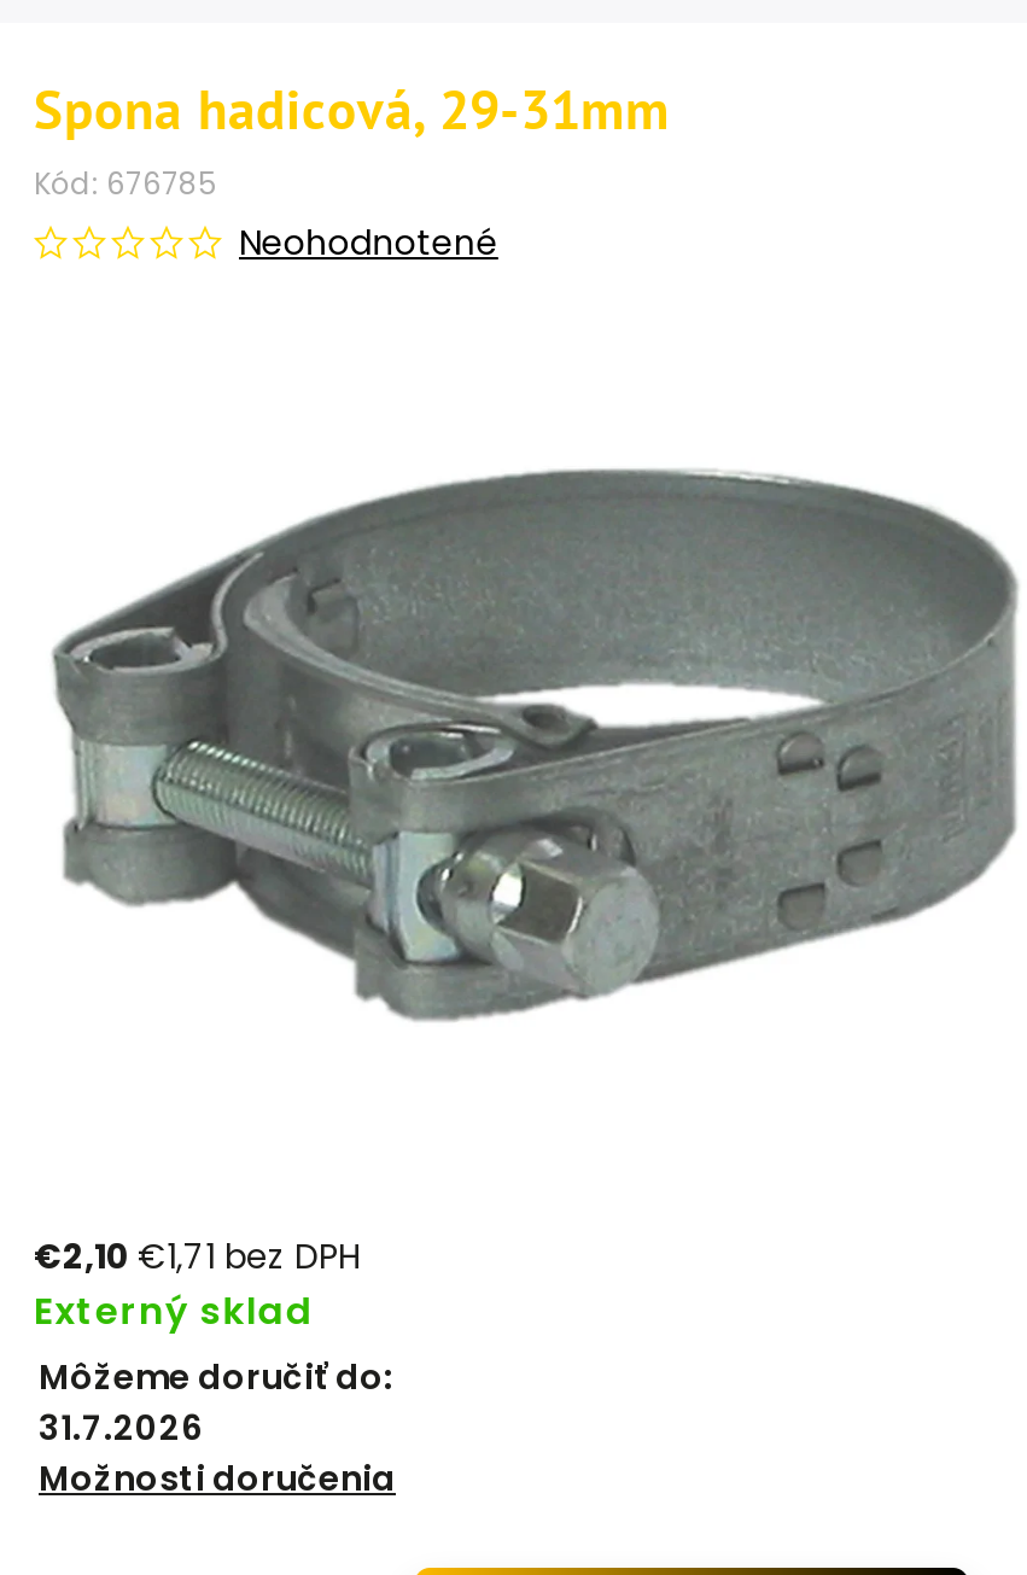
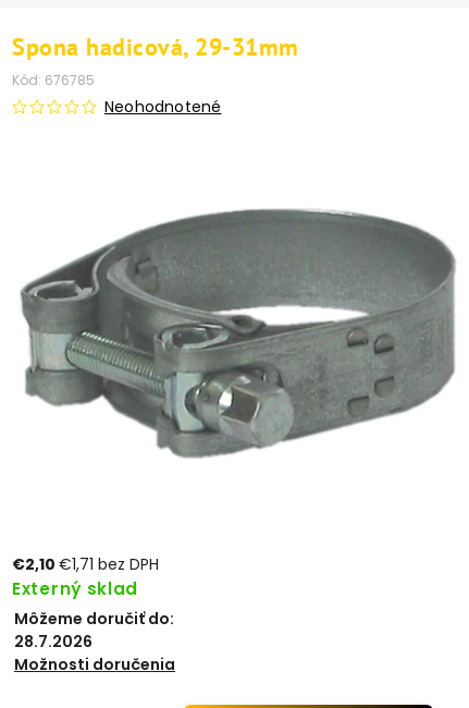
- 31.7.2026
+ 28.7.2026
